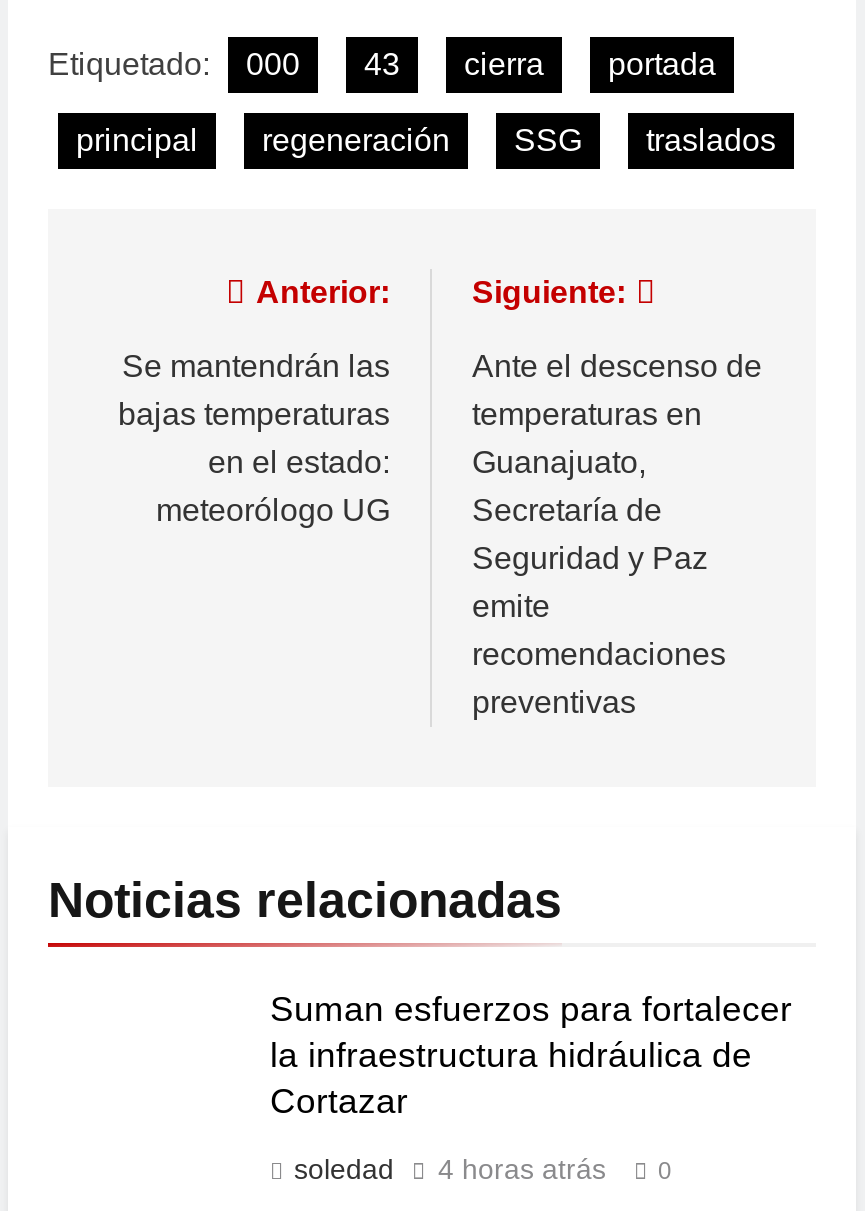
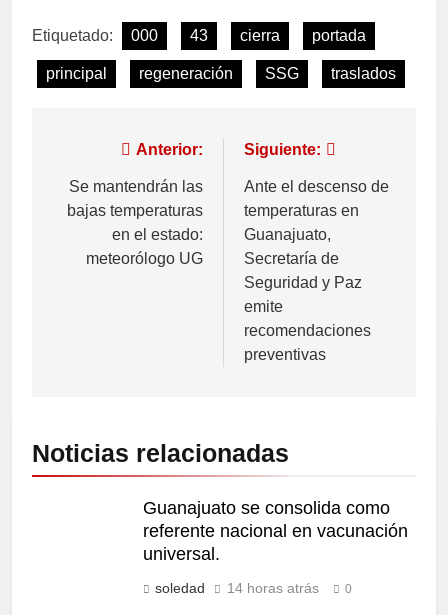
- Suman esfuerzos para fortalecer
- la infraestructura hidráulica de
- Cortazar
+ Guanajuato se consolida como
+ referente nacional en vacunación
+ universal.

- soledad 4 horas atrás 0
+ soledad 14 horas atrás 0
